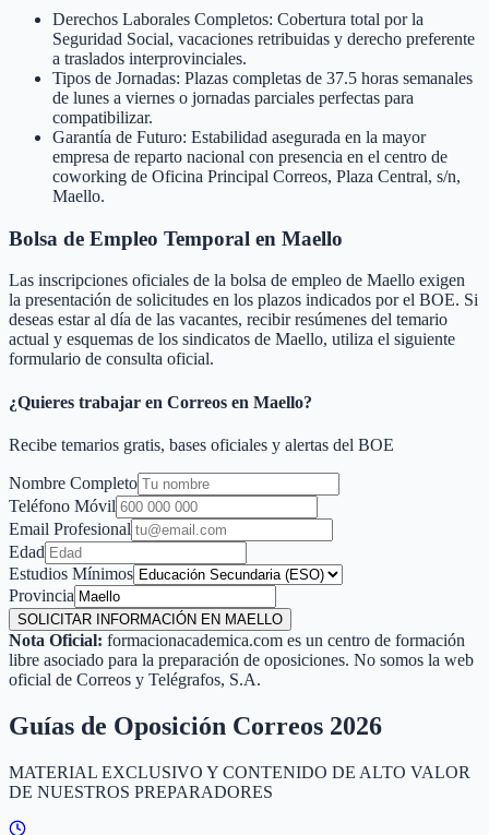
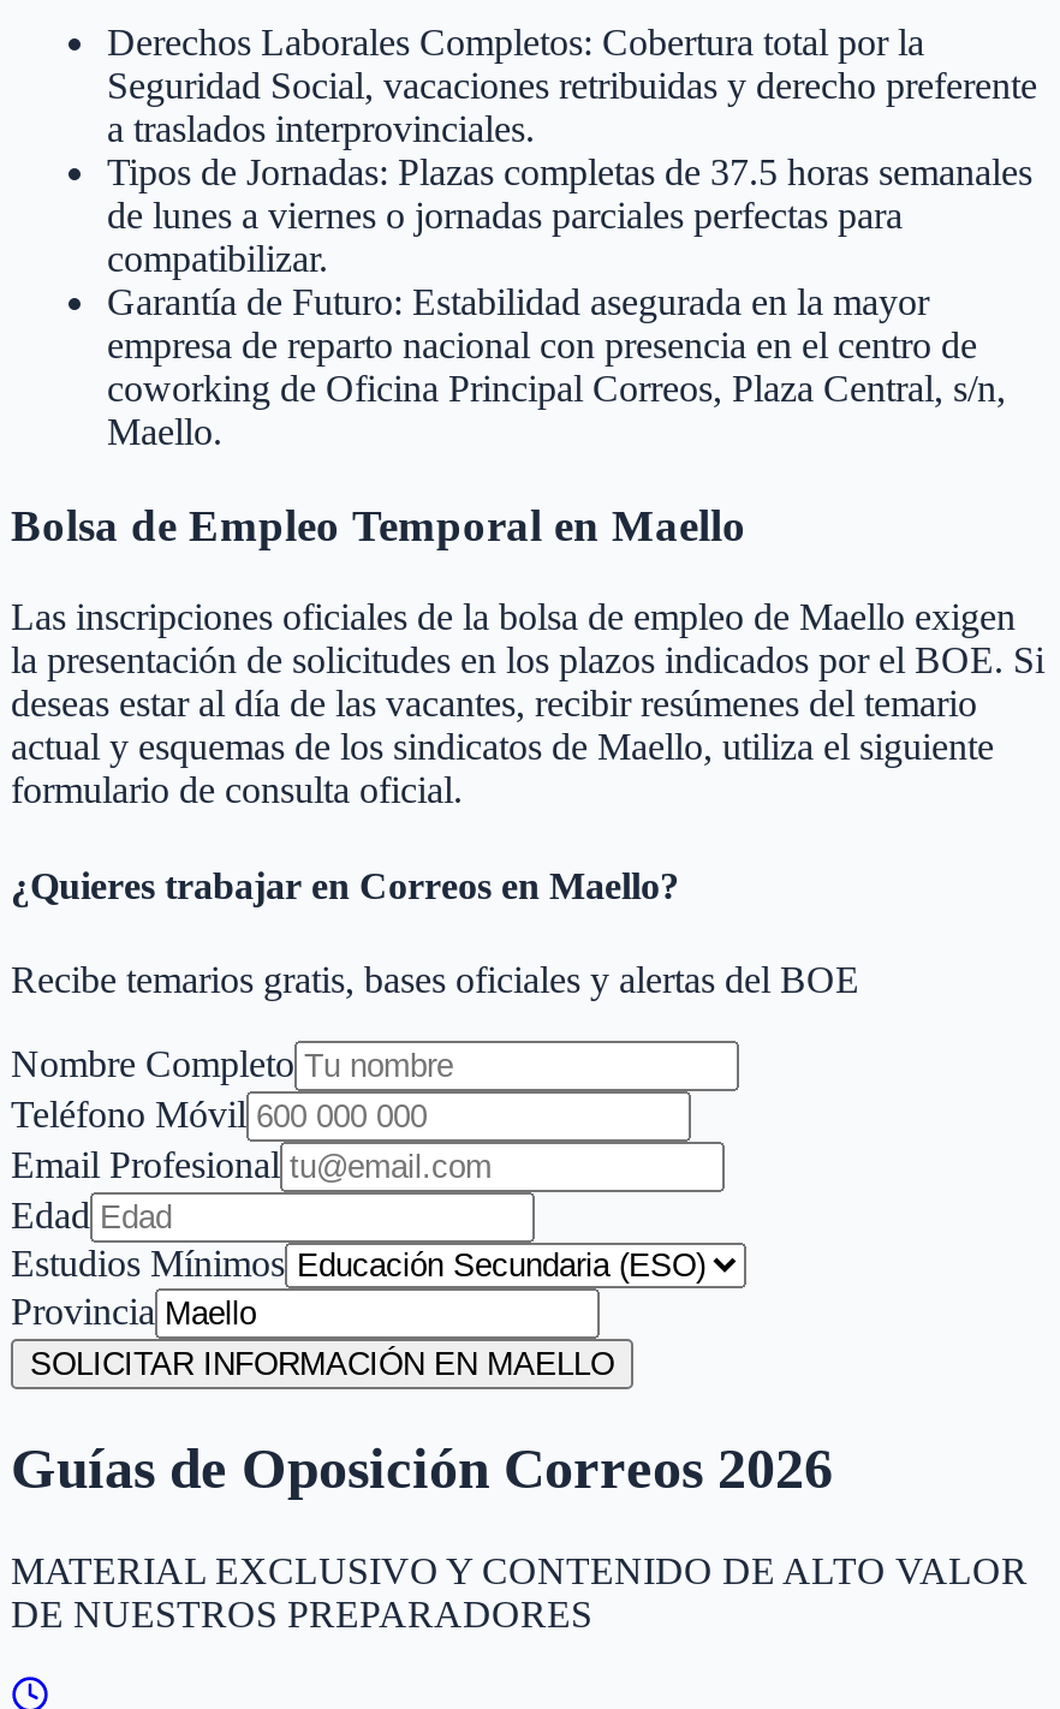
- Nota Oficial:formacionacademica.com es un centro de formación
- libre asociado para la preparación de oposiciones. No somos la web
- oficial de Correos y Telégrafos, S.A.
